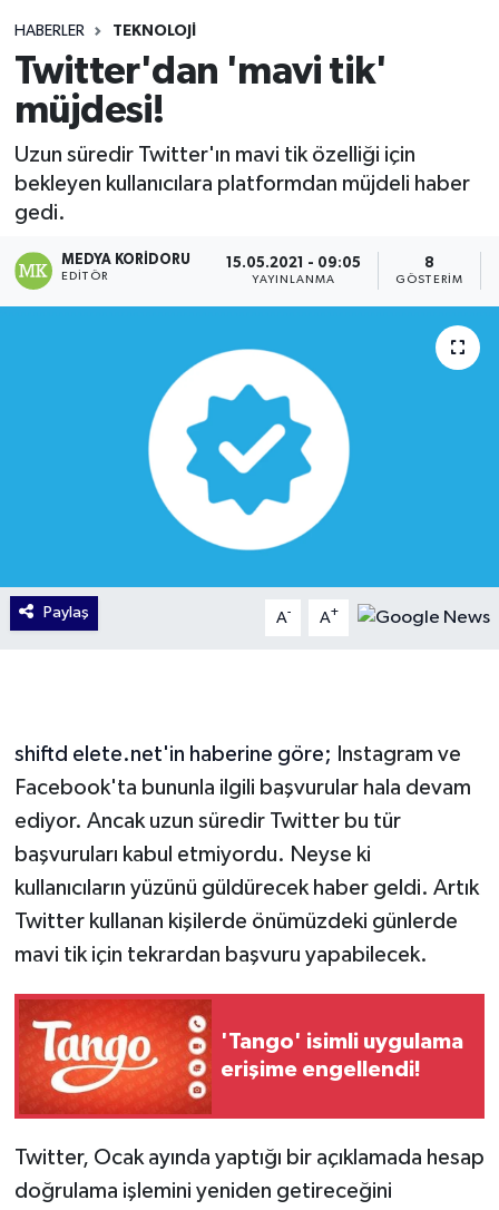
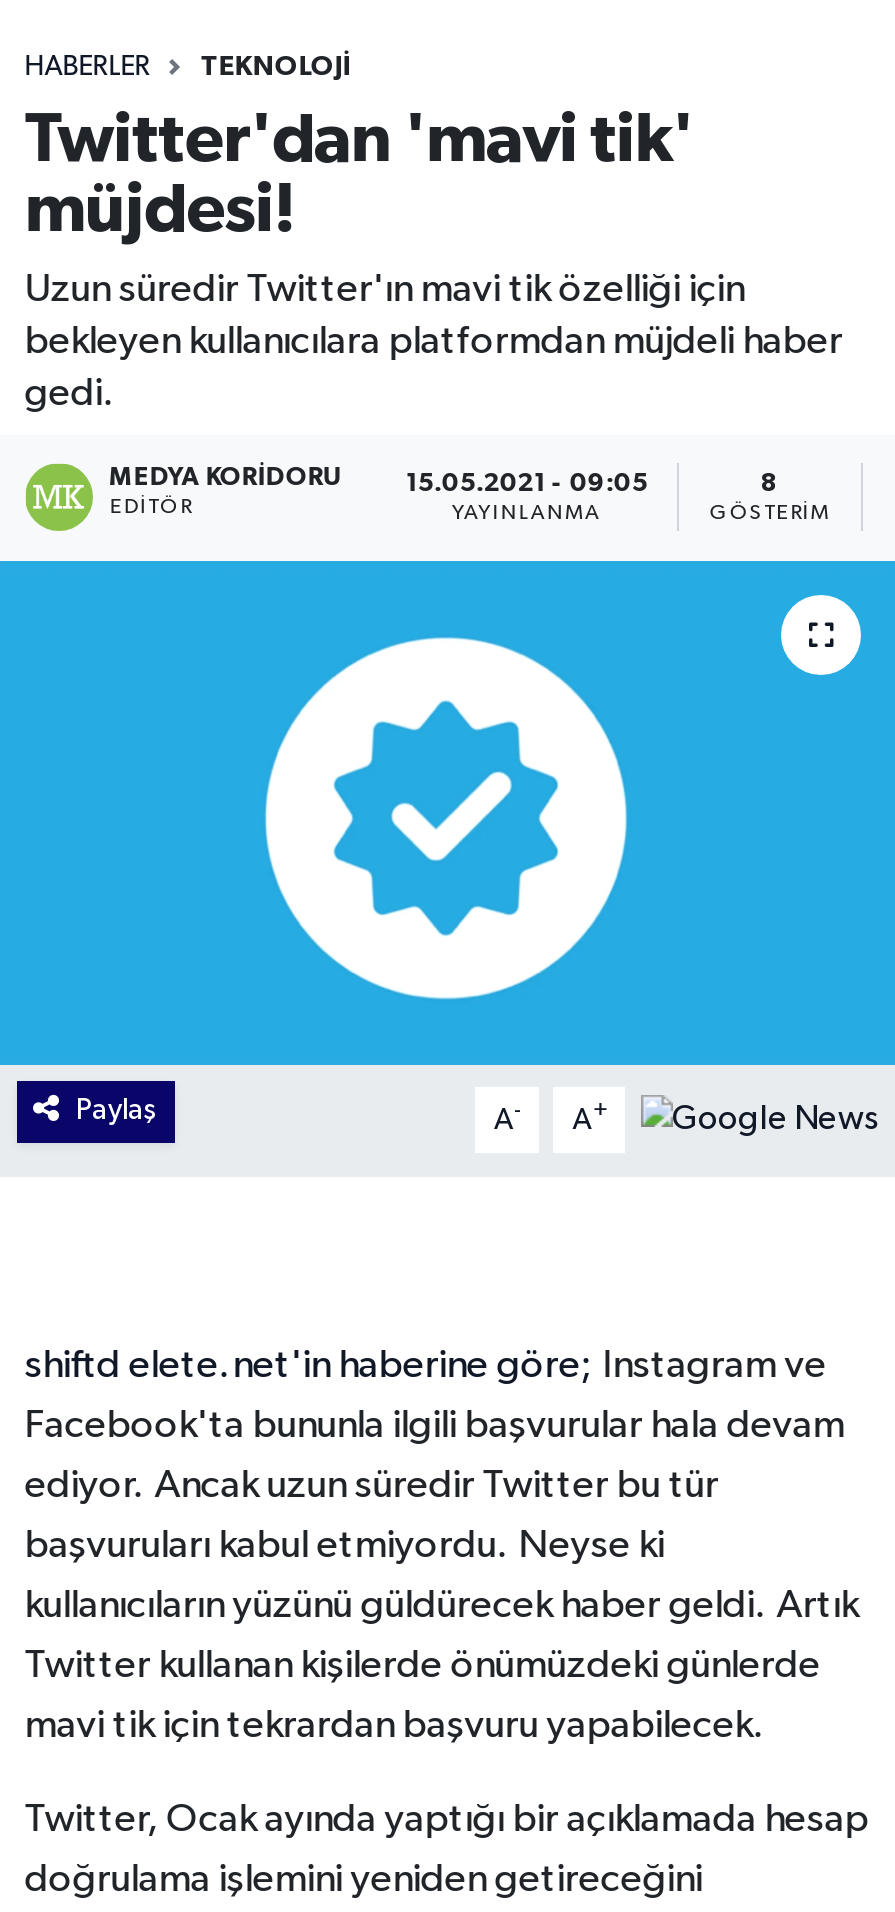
- [image]
- 'Tango' isimli uygulama
- erişime engellendi!
